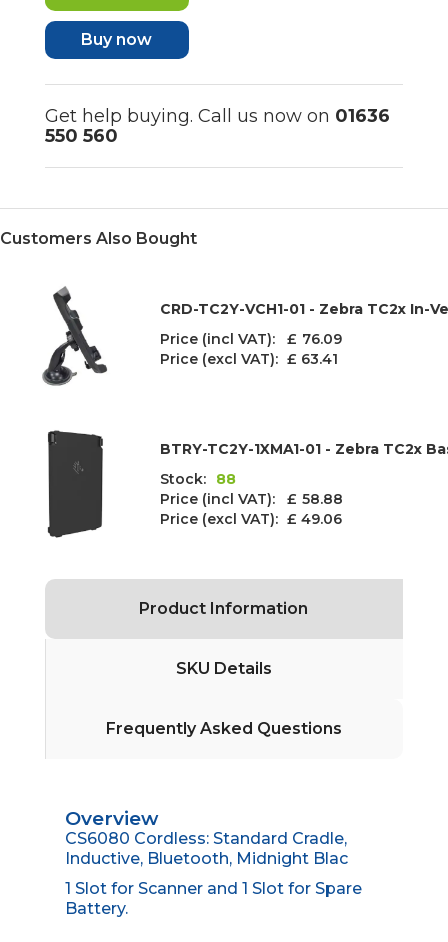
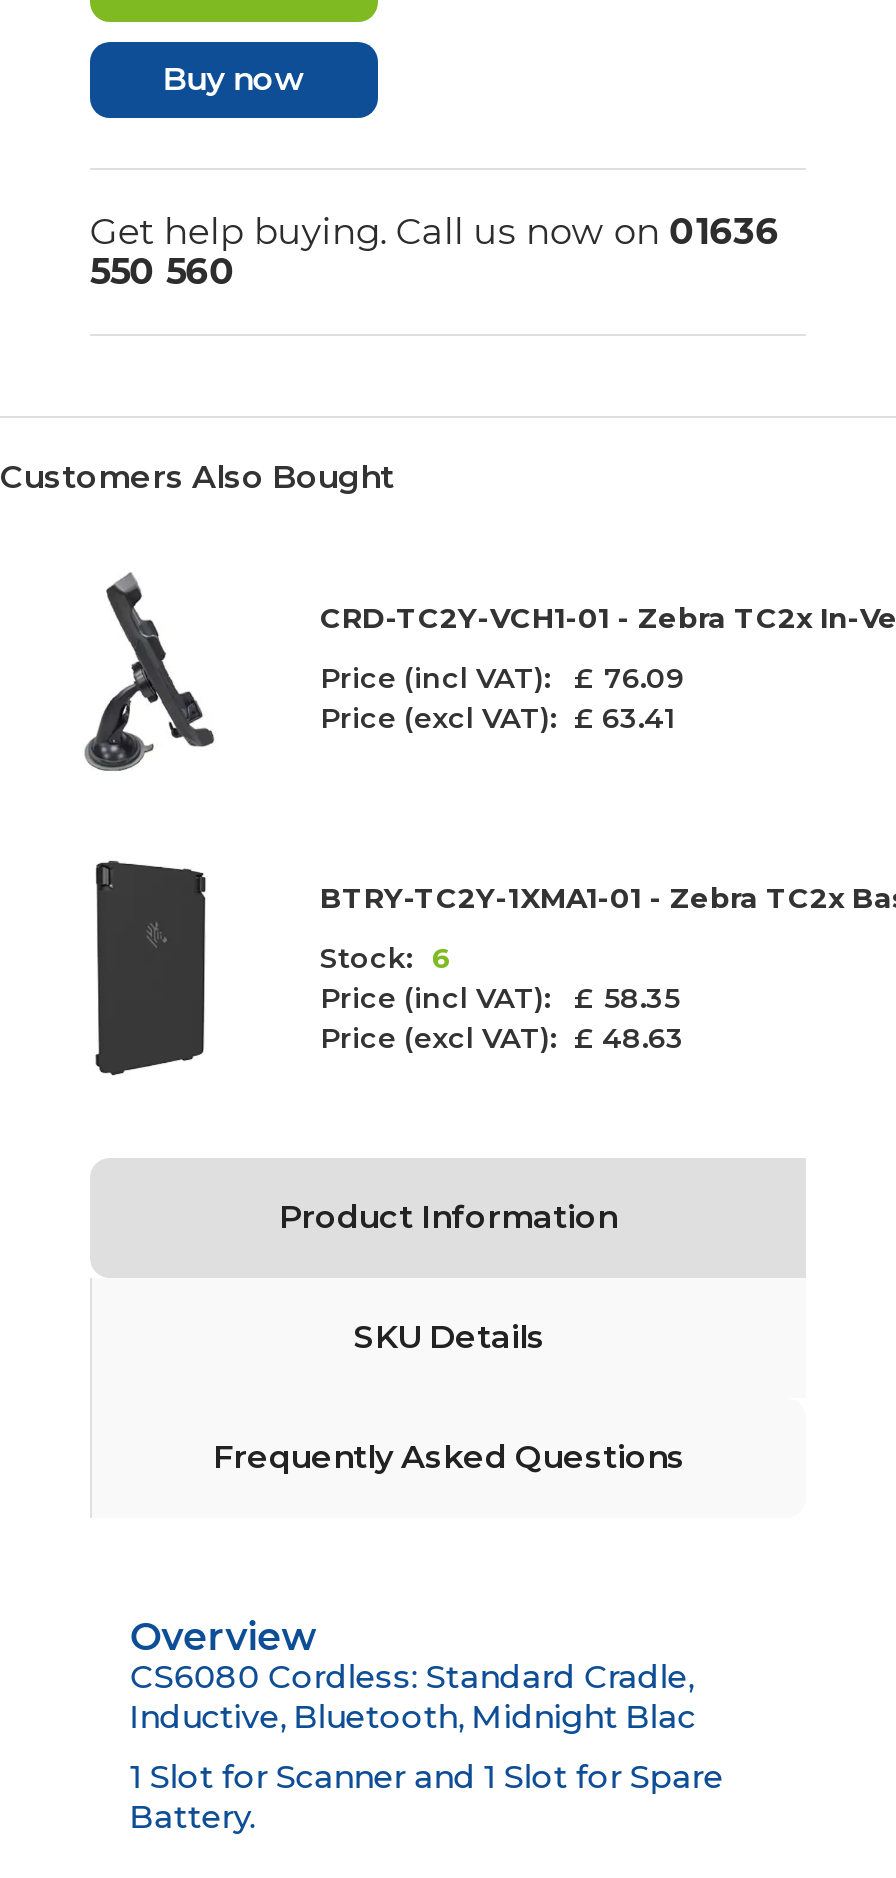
- Stock: 88
+ Stock: 6

- Price (incl VAT): £ 58.88
+ Price (incl VAT): £ 58.35

- Price (excl VAT): £ 49.06
+ Price (excl VAT): £ 48.63
